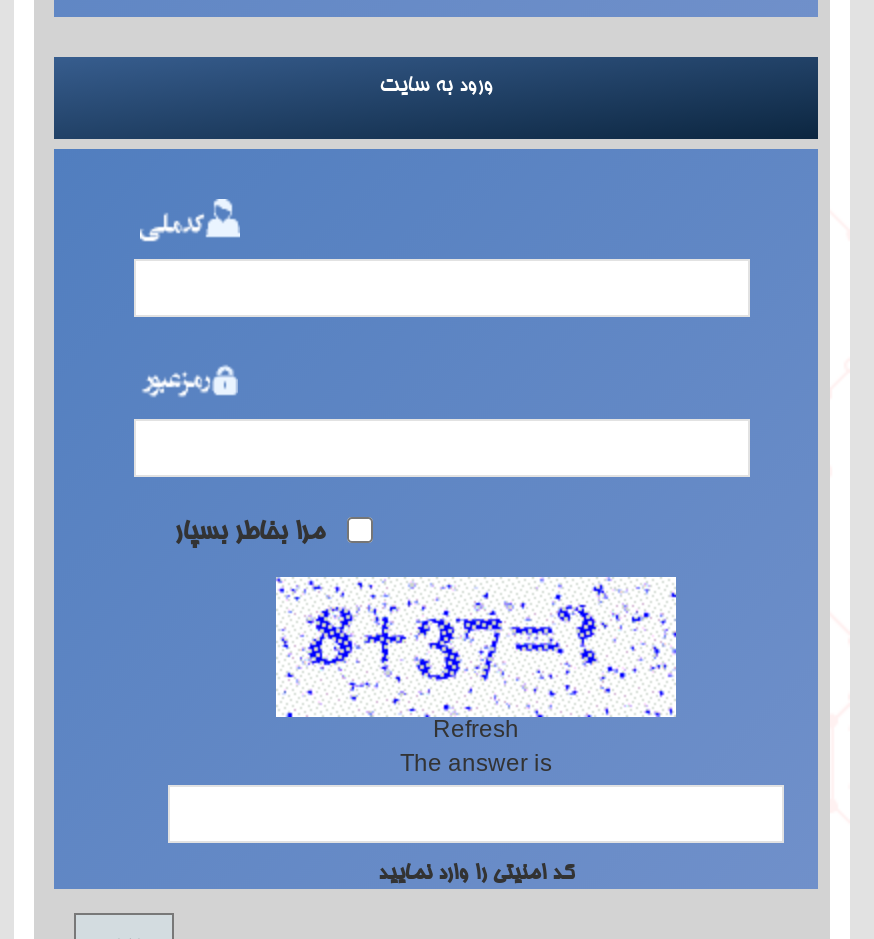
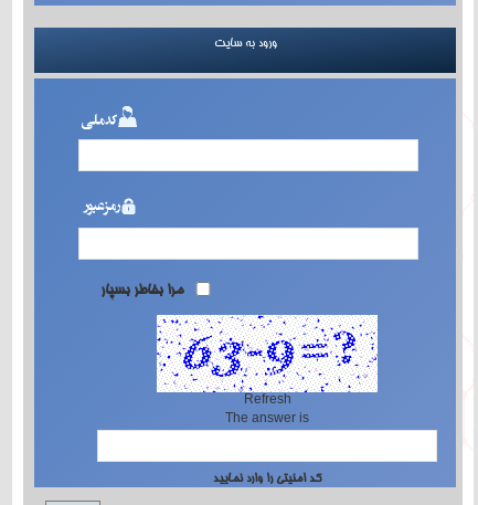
- [image]
+ [image]
